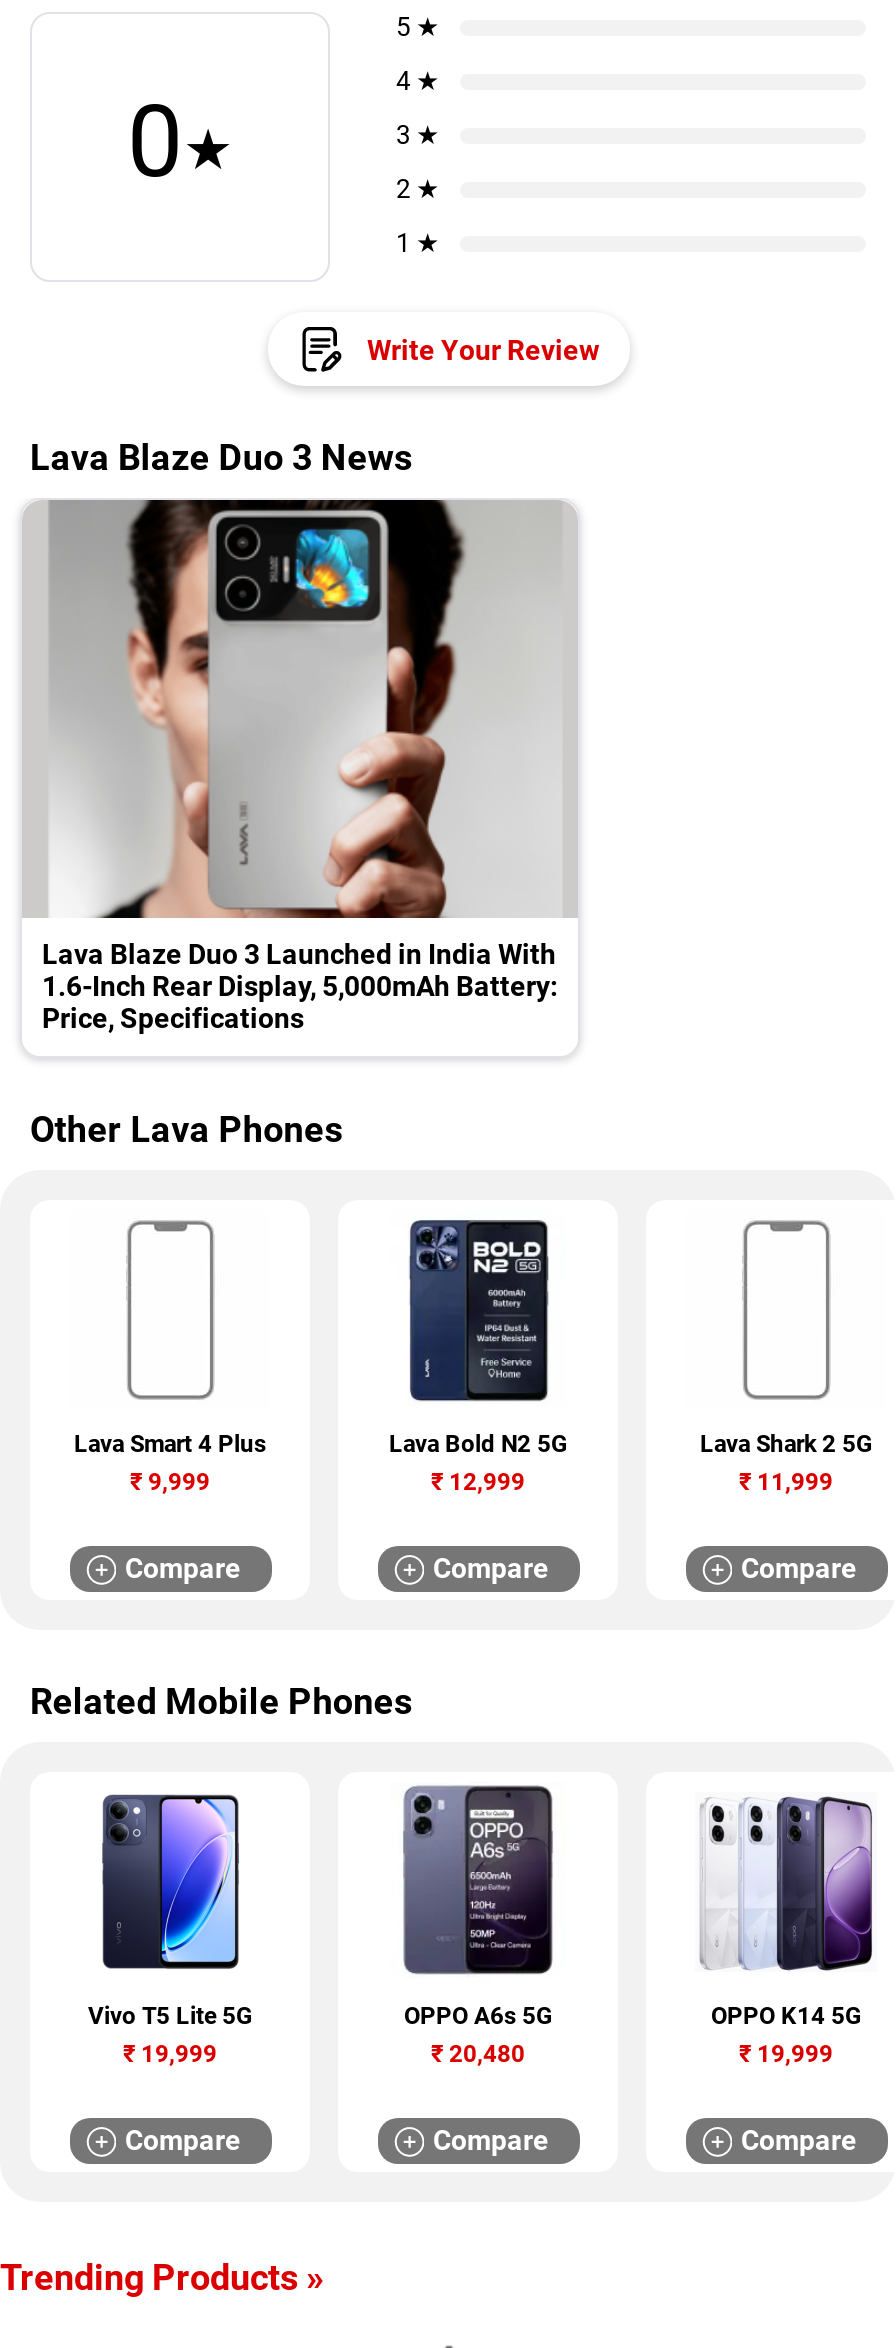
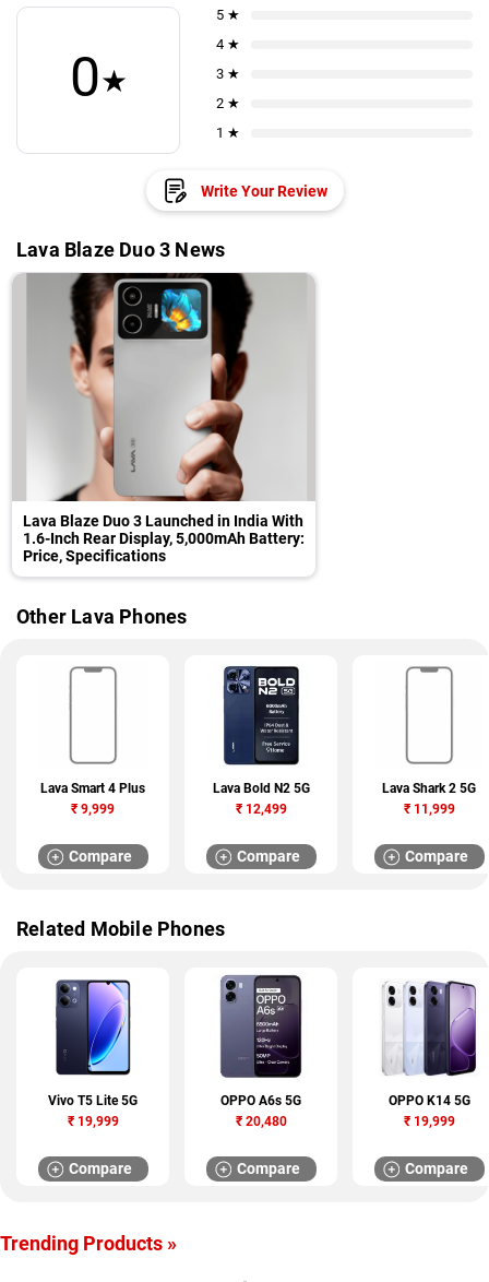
- ₹12,999
+ ₹12,499
